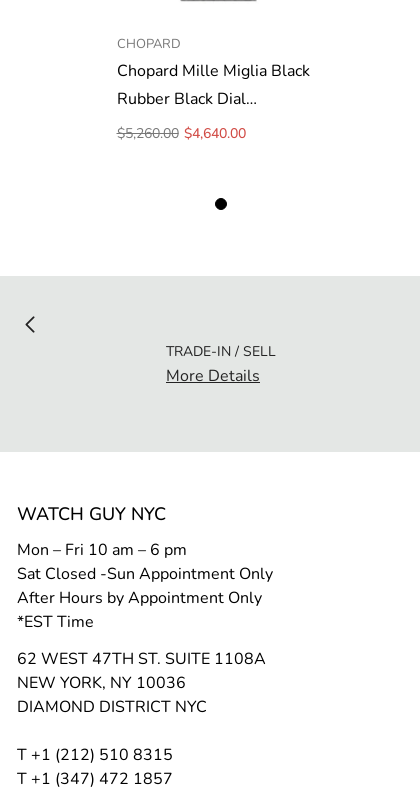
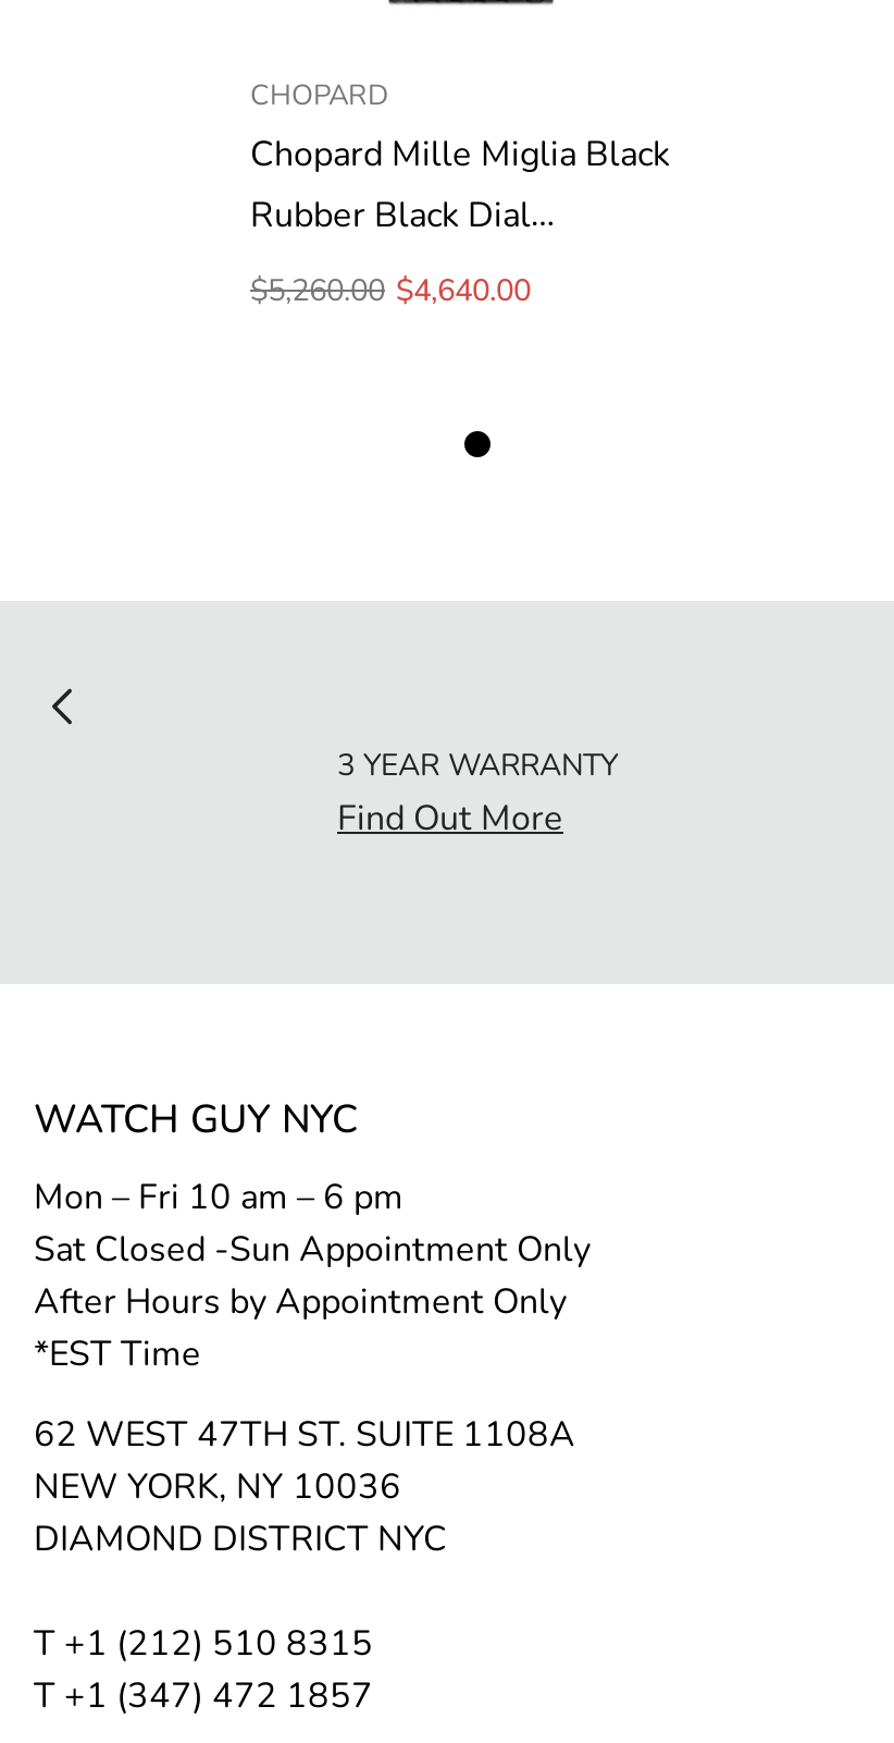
- TRADE-IN / SELL
- More Details
+ 3 YEAR WARRANTY
+ Find Out More
